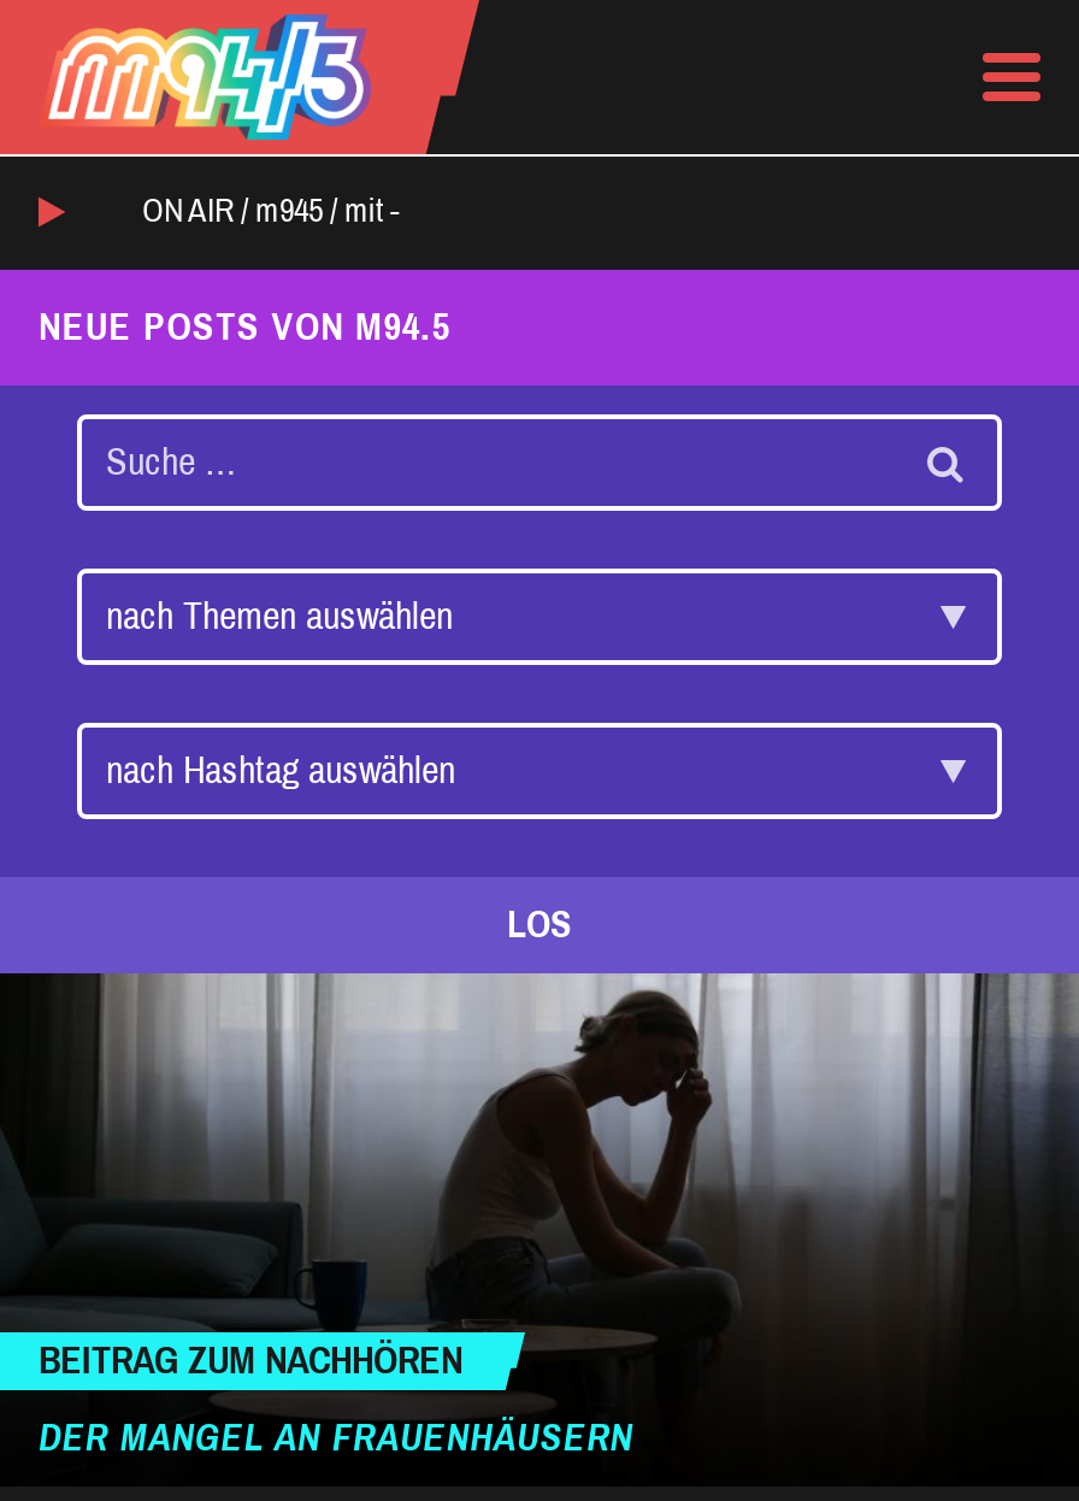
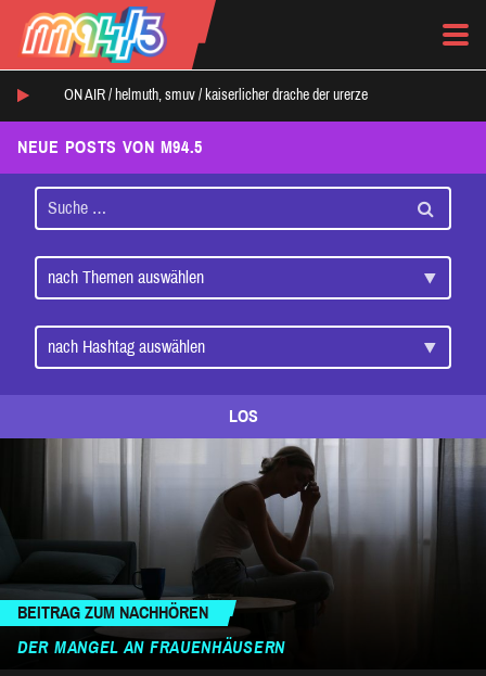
- ON AIR / m945 / mit -
+ ON AIR / helmuth, smuv / kaiserlicher drache der urerze
